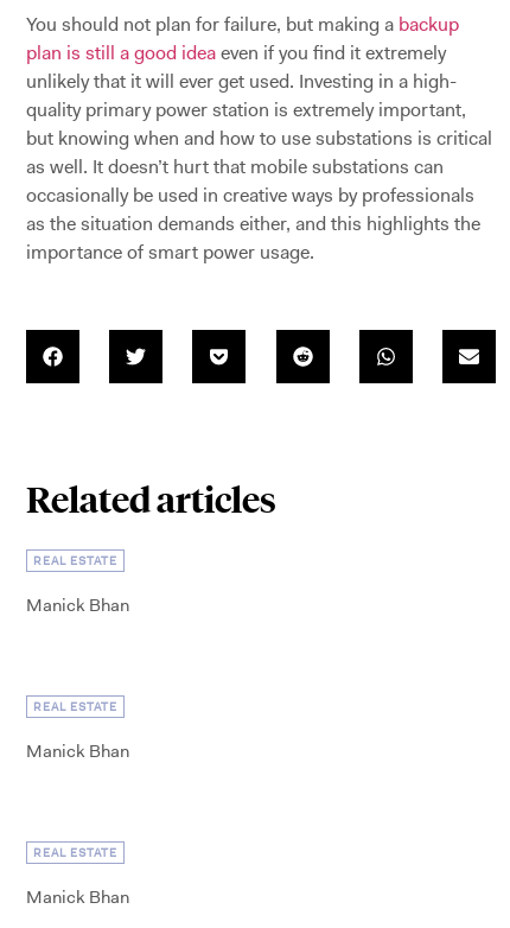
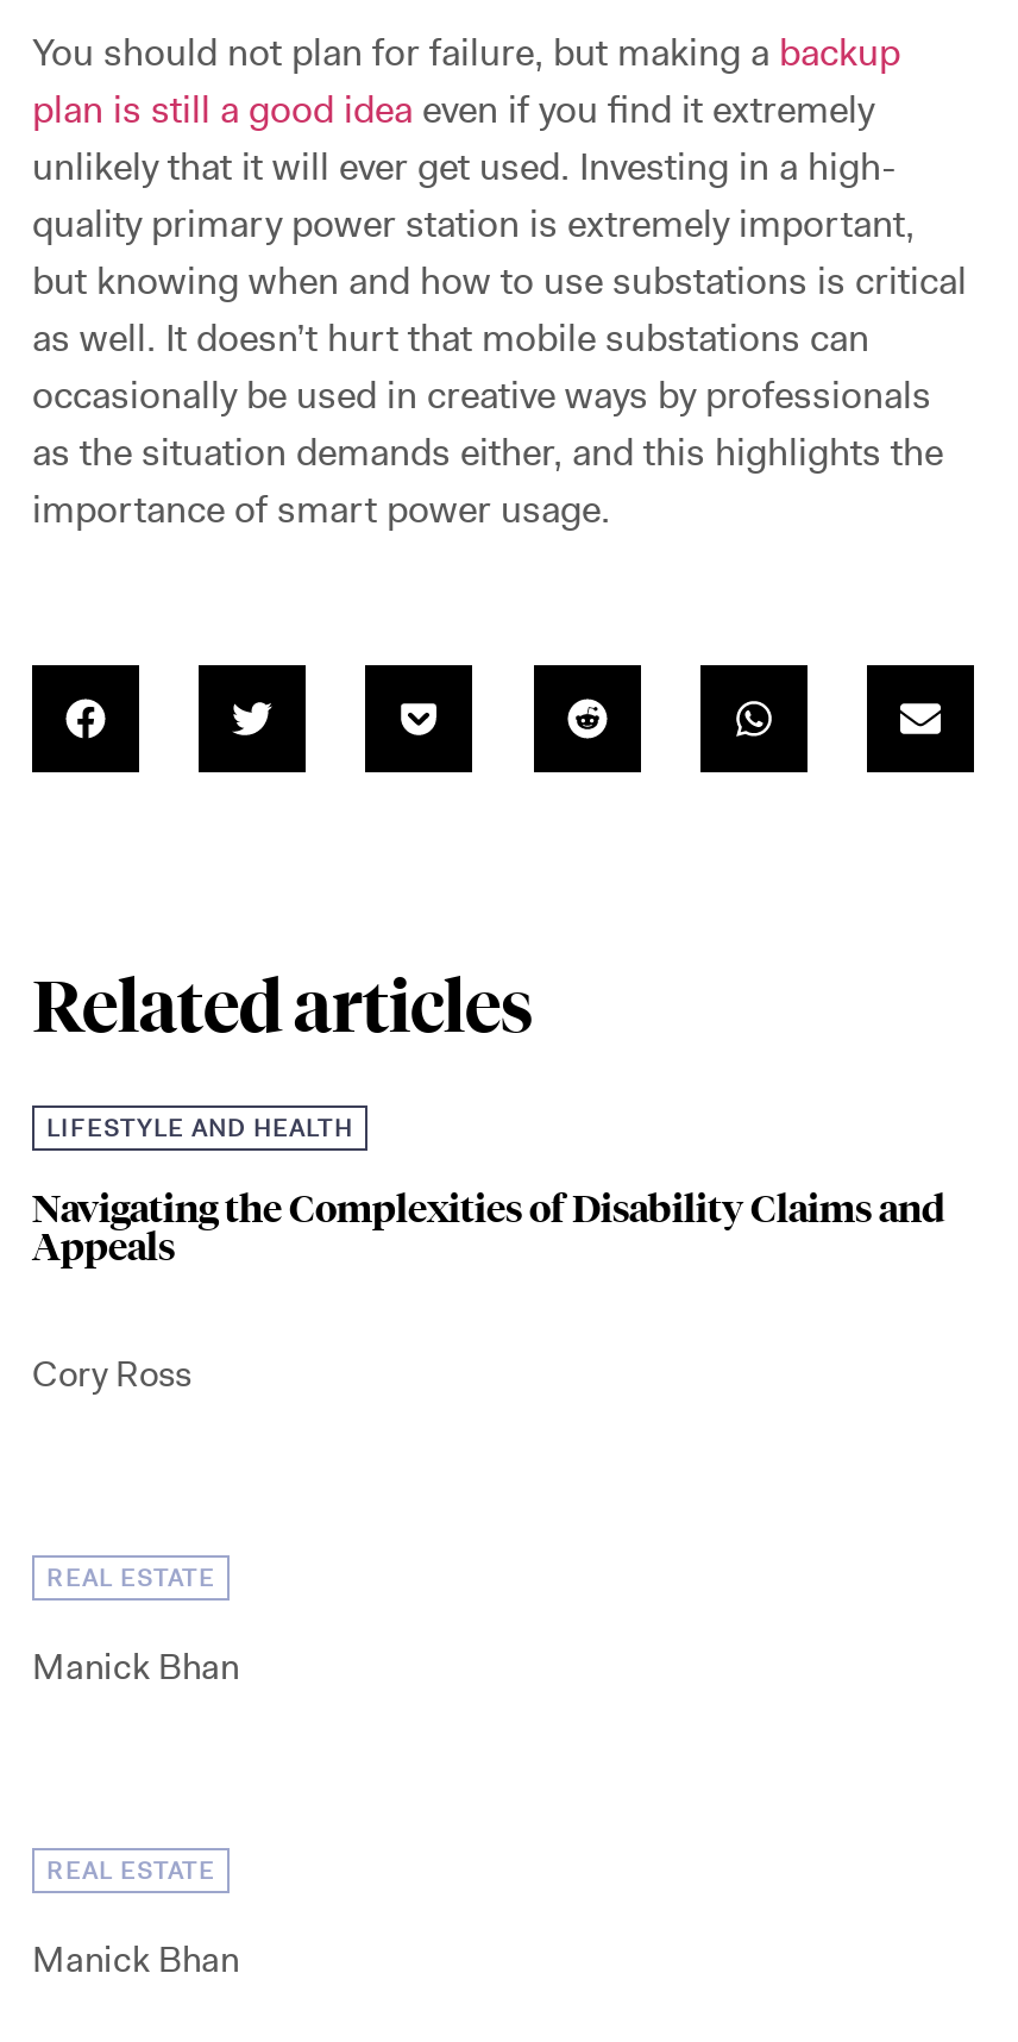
- REAL ESTATE
- Manick Bhan
+ LIFESTYLE AND HEALTH
+ Navigating the Complexities of Disability Claims and
+ Appeals
+ Cory Ross
